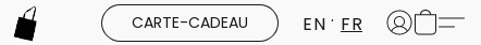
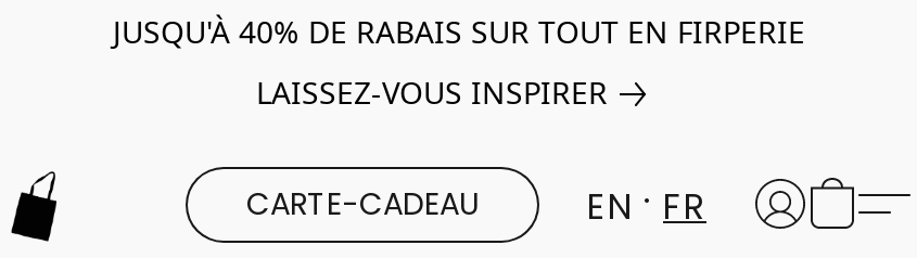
+ JUSQU'À 40% DE RABAIS SUR TOUT EN FIRPERIE
+ LAISSEZ-VOUS INSPIRER
